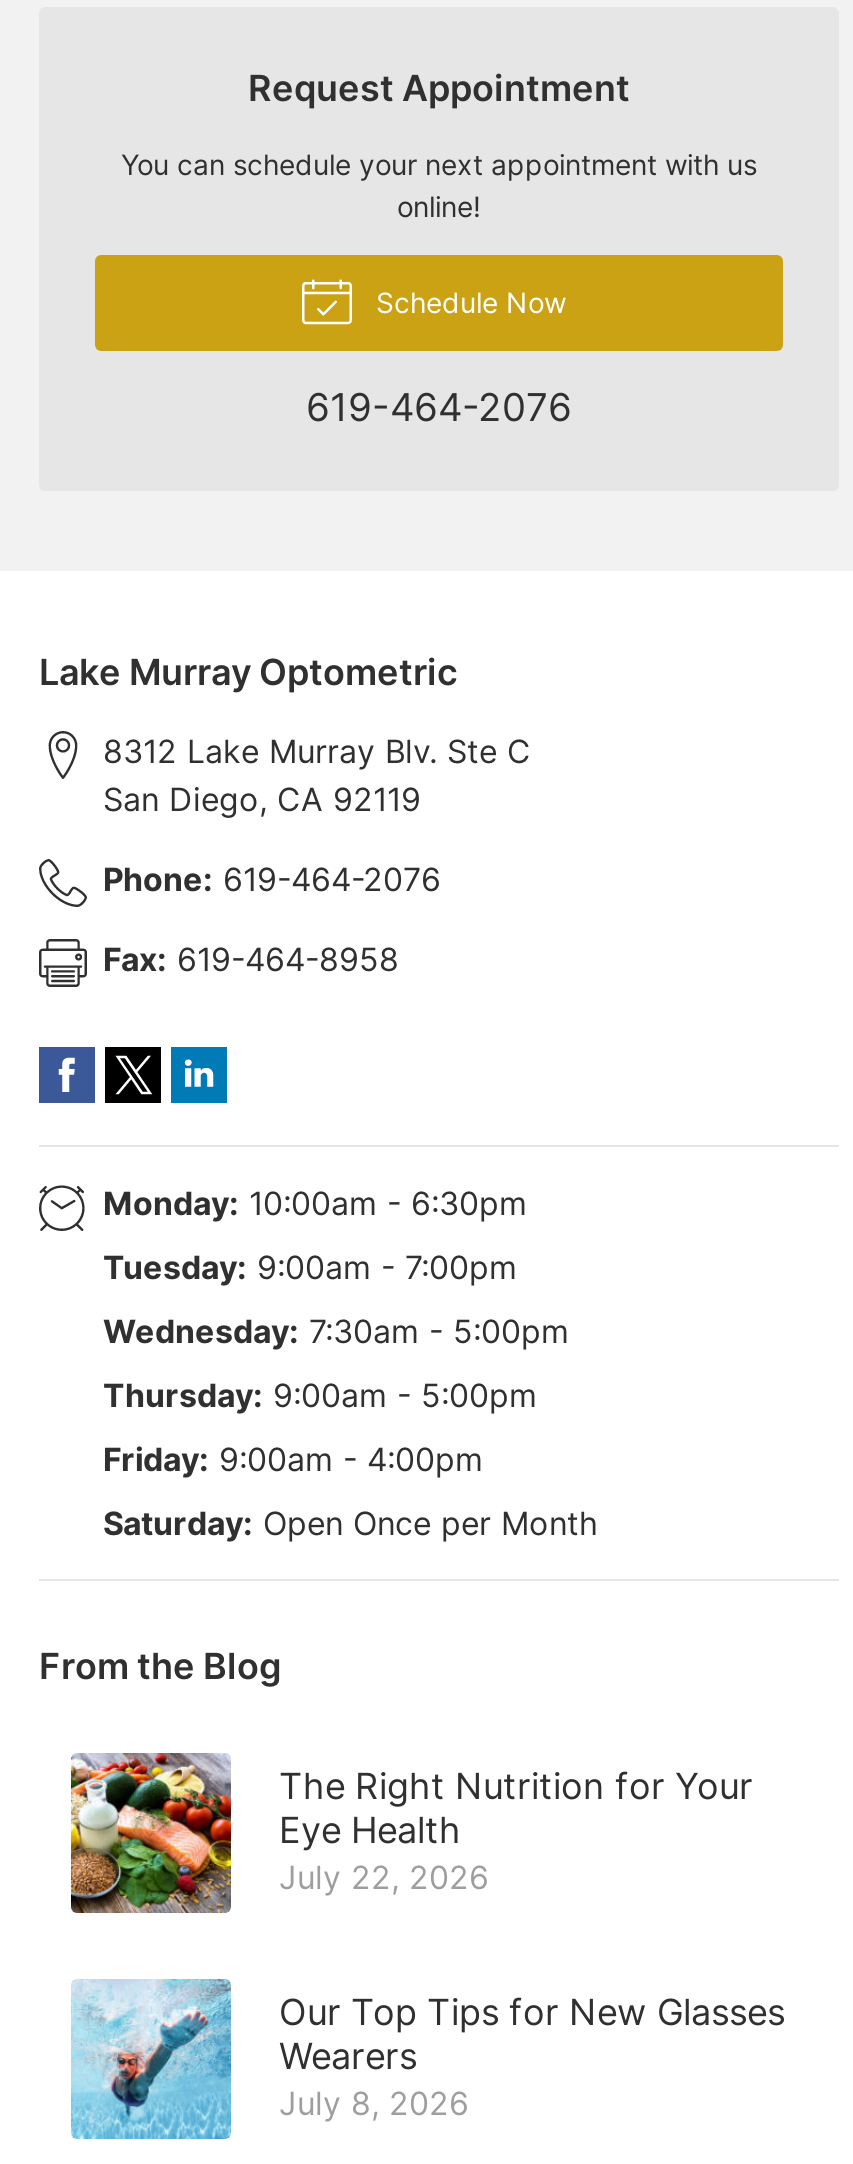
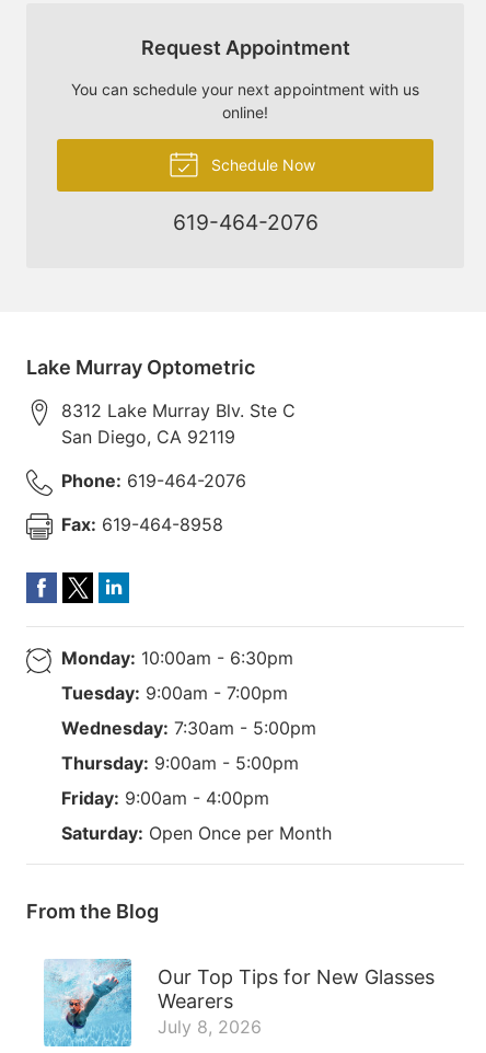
- [image]
- The Right Nutrition for Your
- Eye Health
- July 22, 2026
